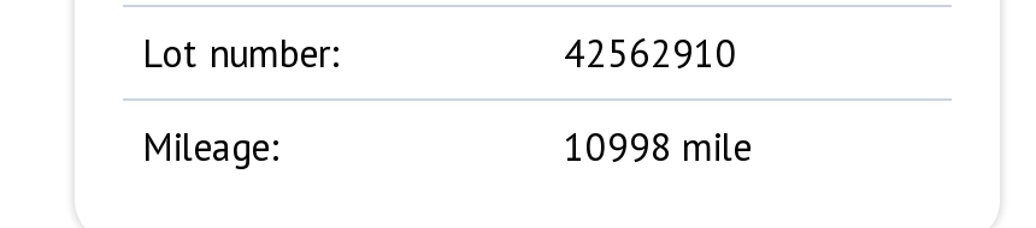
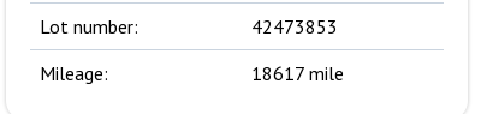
- 42562910
+ 42473853

- 10998 mile
+ 18617 mile
